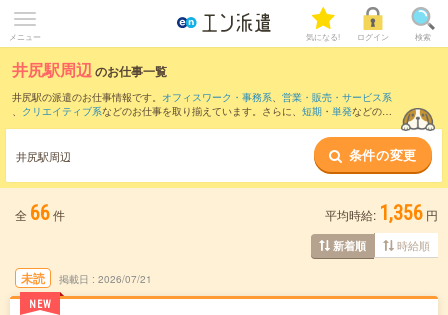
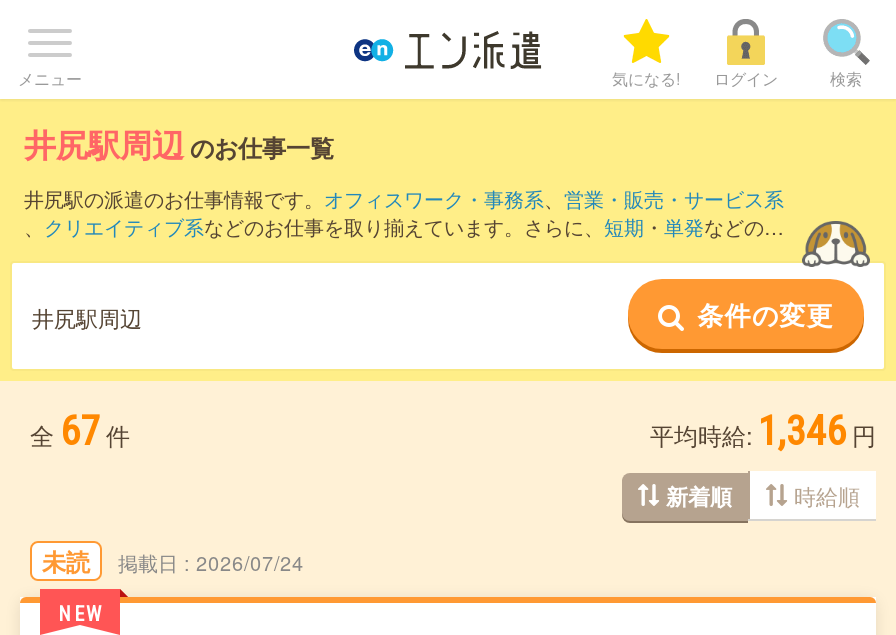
- 全 66 件
+ 全 67 件

- 平均時給: 1,356 円
+ 平均時給: 1,346 円

- 2026/07/21
+ 2026/07/24
